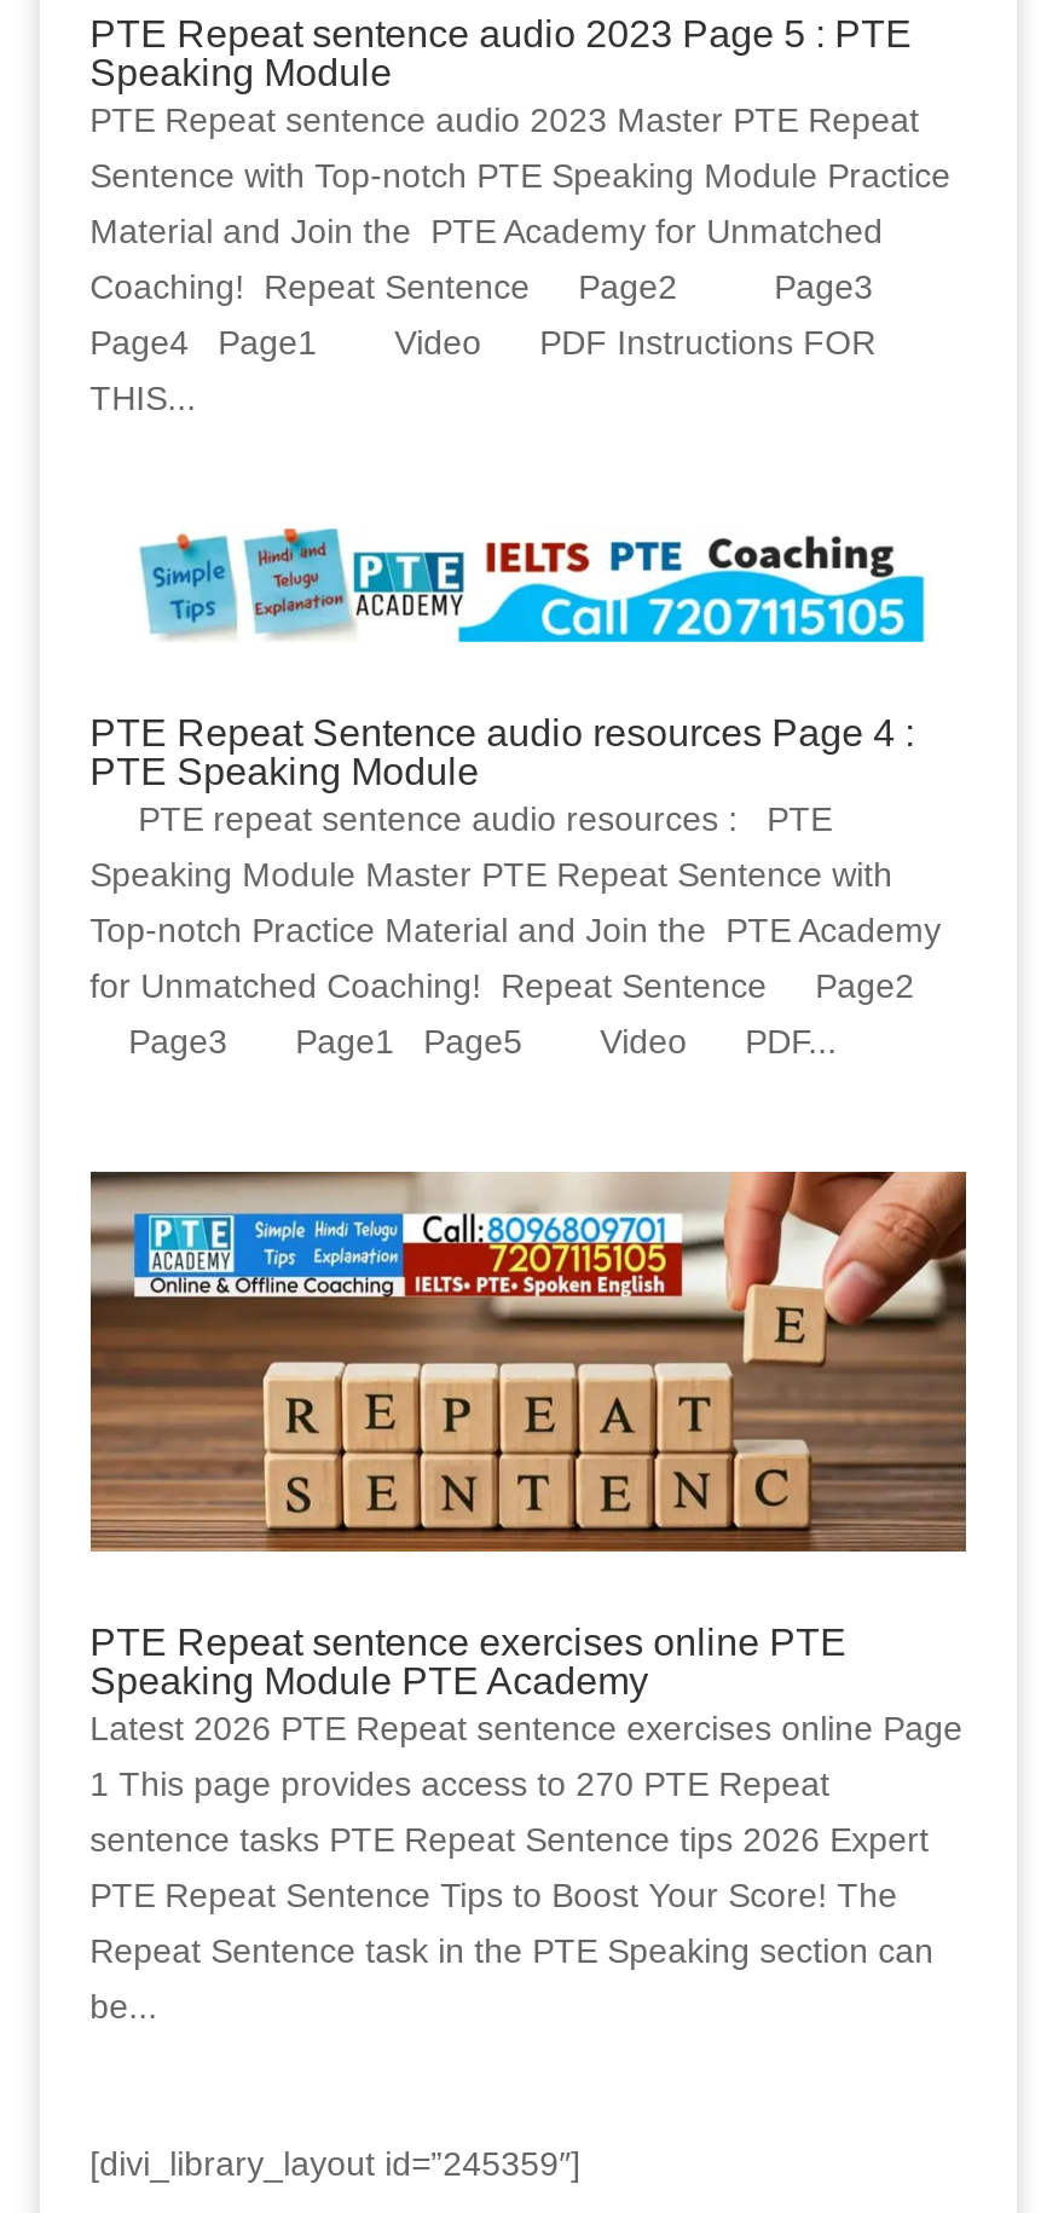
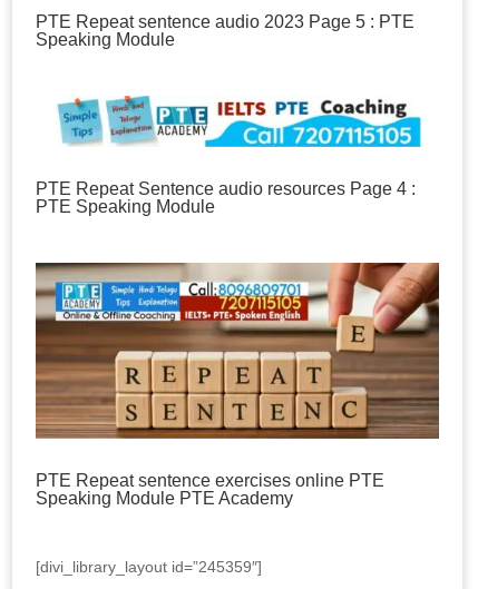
- PTE Repeat sentence audio 2023 Master PTE Repeat
- Sentence with Top-notch PTE Speaking Module Practice
- Material and Join the PTE Academy for Unmatched
- Coaching! Repeat Sentence Page2 Page3
- Page4 Page1 Video PDF Instructions FOR
- THIS...

- PTE repeat sentence audio resources : PTE
- Speaking Module Master PTE Repeat Sentence with
- Top-notch Practice Material and Join the PTE Academy
- for Unmatched Coaching! Repeat Sentence Page2
- Page3 Page1 Page5 Video PDF...

- Latest 2026 PTE Repeat sentence exercises online Page
- 1 This page provides access to 270 PTE Repeat
- sentence tasks PTE Repeat Sentence tips 2026 Expert
- PTE Repeat Sentence Tips to Boost Your Score! The
- Repeat Sentence task in the PTE Speaking section can
- be...
